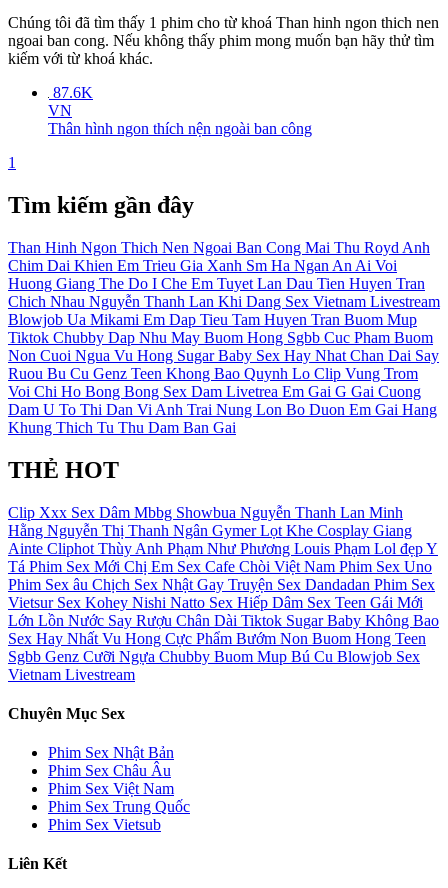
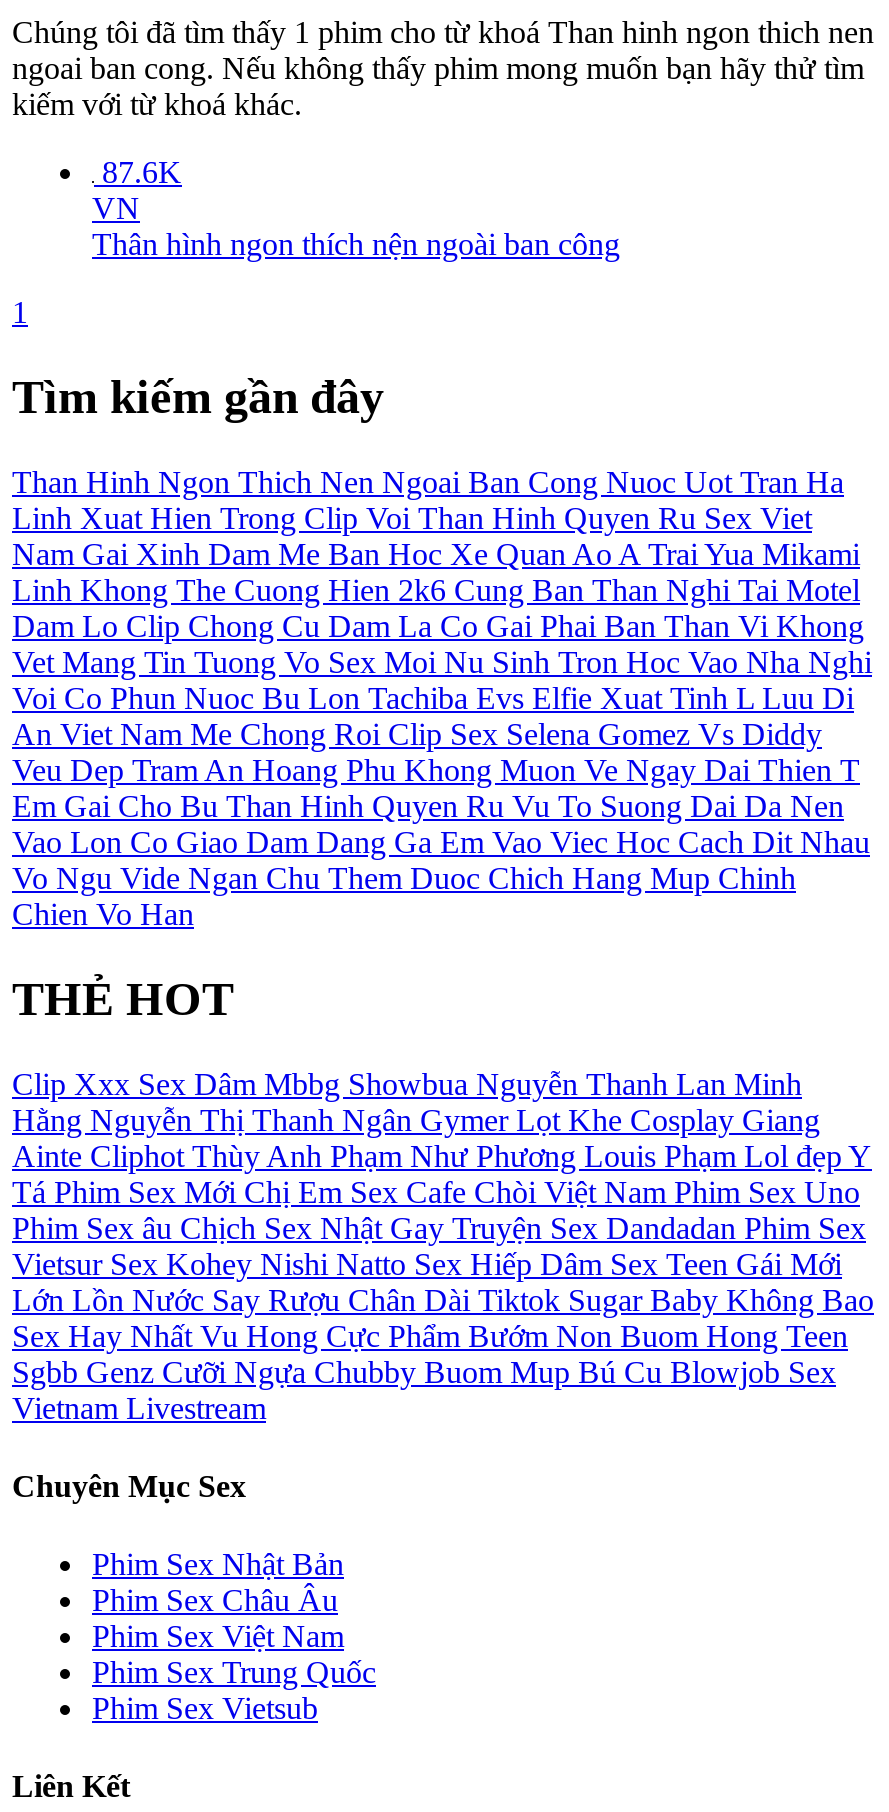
- Than Hinh Ngon Thich Nen Ngoai Ban Cong Mai Thu Royd Anh
- Chim Dai Khien Em Trieu Gia Xanh Sm Ha Ngan An Ai Voi
- Huong Giang The Do I Che Em Tuyet Lan Dau Tien Huyen Tran
- Chich Nhau Nguyễn Thanh Lan Khi Dang Sex Vietnam Livestream
- Blowjob Ua Mikami Em Dap Tieu Tam Huyen Tran Buom Mup
- Tiktok Chubby Dap Nhu May Buom HongSgbb Cuc Pham Buom
- Non Cuoi Ngua Vu Hong Sugar Baby Sex Hay Nhat Chan Dai Say
- Ruou Bu CuGenz Teen Khong Bao Quynh Lo Clip Vung Trom
- Voi Chi Ho Bong Bong Sex Dam Livetrea Em Gai G Gai Cuong
- Dam U To Thi Dan Vi Anh Trai Nung Lon Bo Duon Em Gai Hang
- Khung Thich Tu Thu Dam Ban Gai
+ Than Hinh Ngon Thich Nen Ngoai Ban Cong Nuoc Uot Tran Ha
+ Linh Xuat Hien Trong Clip Voi Than Hinh Quyen Ru Sex Viet
+ Nam Gai Xinh Dam Me Ban Hoc Xe Quan Ao A Trai Yua Mikami
+ Linh Khong The Cuong Hien 2k6 Cung Ban Than Nghi Tai Motel
+ Dam Lo Clip Chong Cu Dam La Co Gai Phai Ban Than Vi Khong
+ Vet Mang Tin Tuong Vo Sex Moi Nu Sinh Tron Hoc Vao Nha Nghi
+ Voi Co Phun Nuoc Bu Lon Tachiba Evs Elfie Xuat Tinh L Luu Di
+ An Viet Nam Me Chong Roi Clip Sex Selena Gomez Vs Diddy
+ Veu Dep Tram An Hoang Phu Khong Muon Ve Ngay Dai Thien T
+ Em GaiCho Bu Than Hinh Quyen Ru Vu To SuongDai Da Nen
+ Vao Lon Co Giao Dam Dang Ga Em Vao Viec Hoc Cach Dit Nhau
+ Vo Ngu Vide Ngan Chu Them Duoc Chich Hang Mup Chinh
+ ChienVo Han
